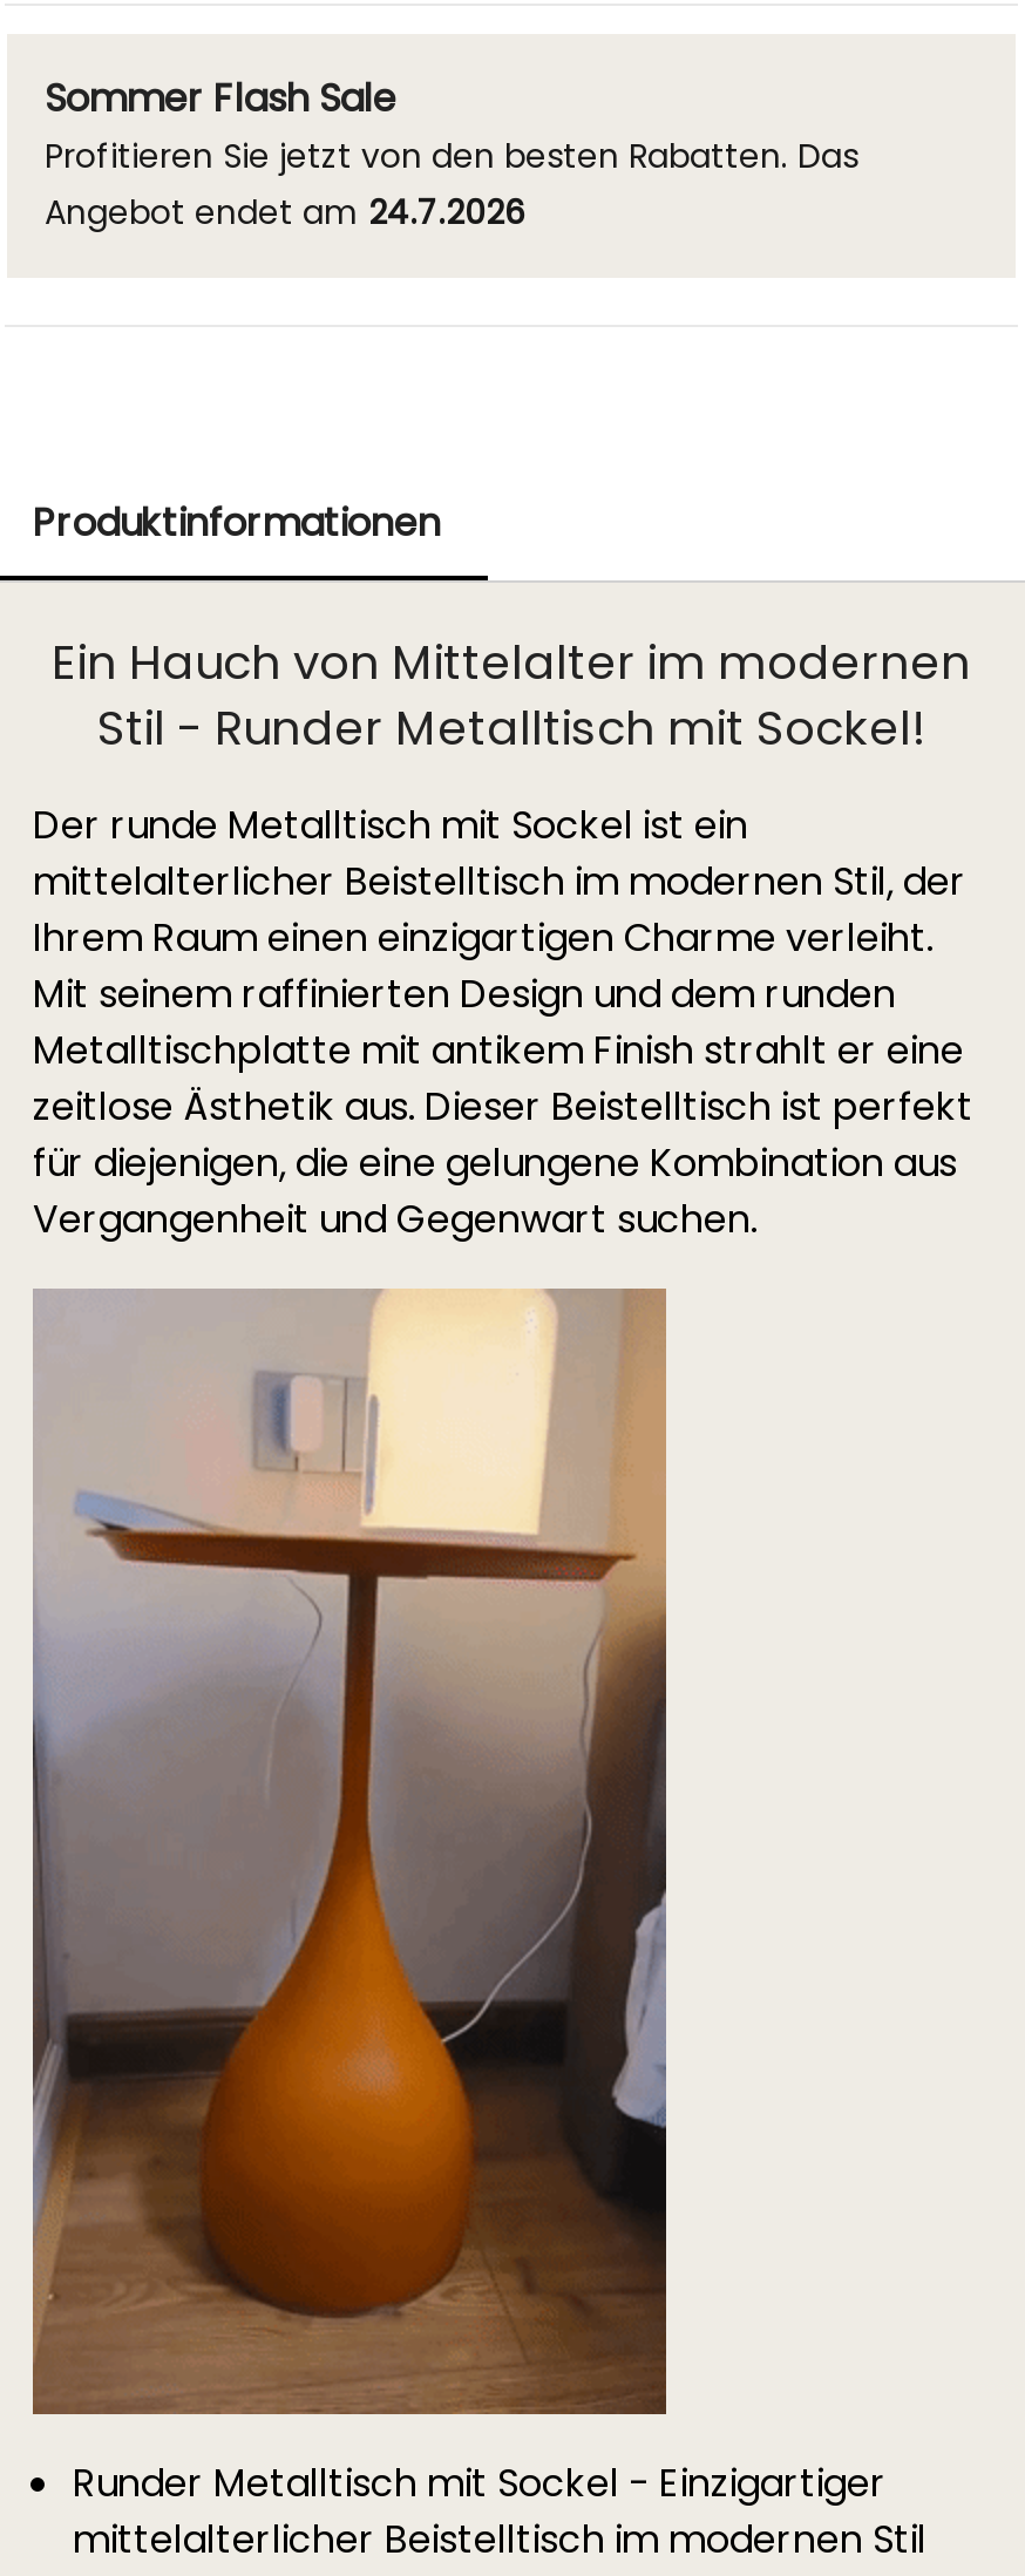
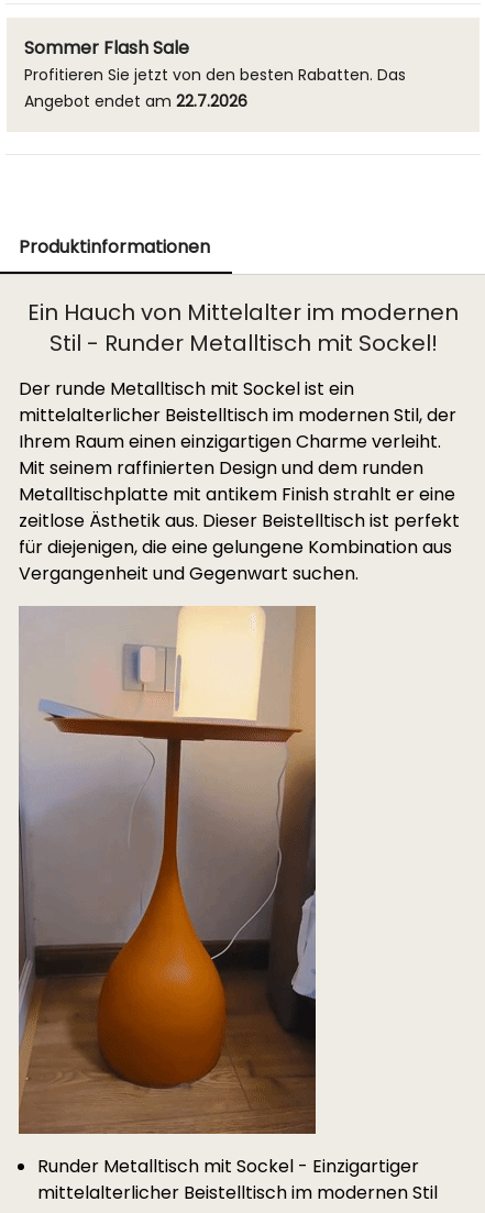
- Angebot endet am 24.7.2026
+ Angebot endet am 22.7.2026
